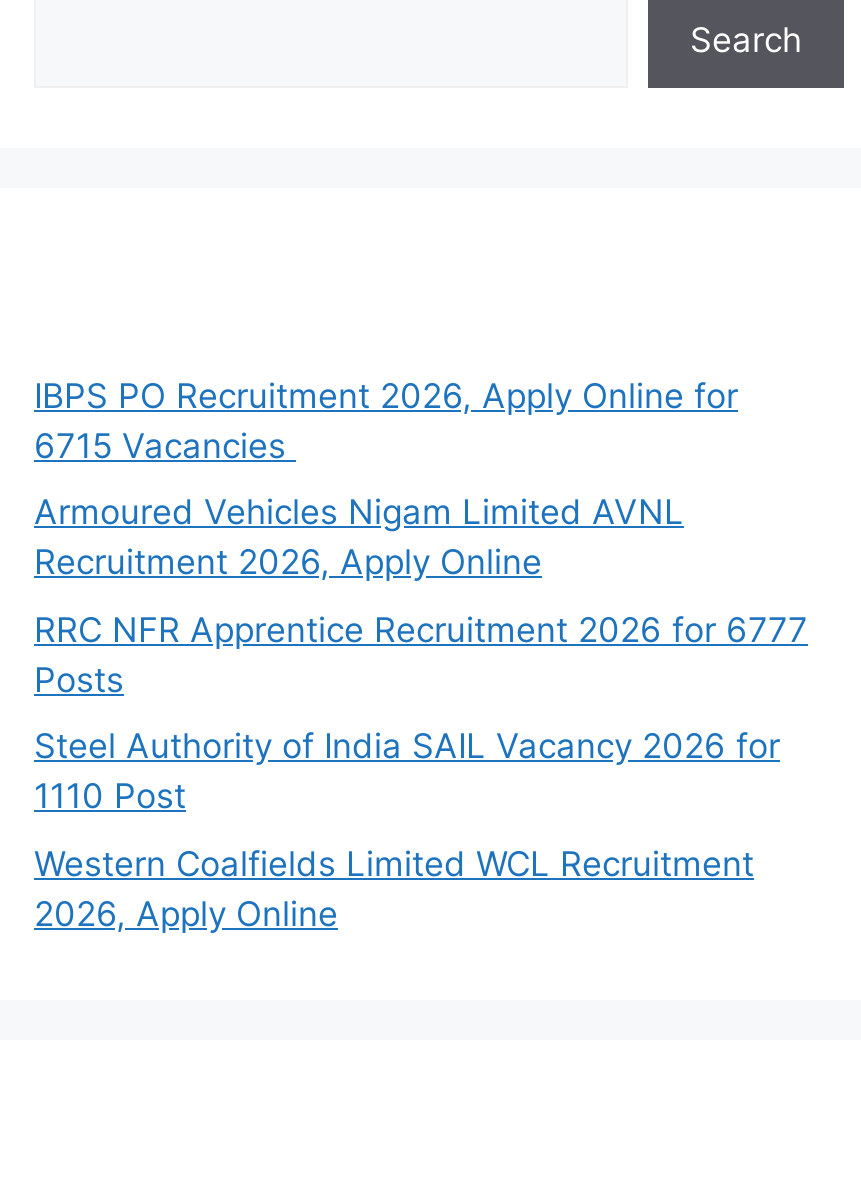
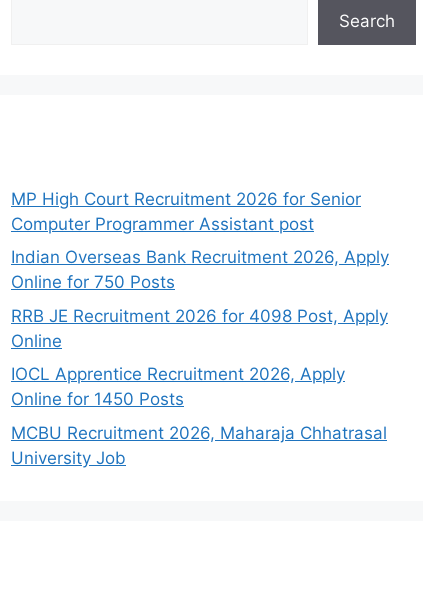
- IBPS PO Recruitment 2026, Apply Online for
- 6715 Vacancies
+ MP High Court Recruitment 2026 for Senior
+ Computer Programmer Assistant post

- Armoured Vehicles Nigam Limited AVNL
- Recruitment 2026, Apply Online
+ Indian Overseas Bank Recruitment 2026, Apply
+ Online for 750 Posts

- RRC NFR Apprentice Recruitment 2026 for 6777
- Posts
+ RRB JE Recruitment 2026 for 4098 Post, Apply
+ Online

- Steel Authority of India SAIL Vacancy 2026 for
- 1110 Post
+ IOCL Apprentice Recruitment 2026, Apply
+ Online for 1450 Posts

- Western Coalfields Limited WCL Recruitment
- 2026, Apply Online
+ MCBU Recruitment 2026, Maharaja Chhatrasal
+ University Job
